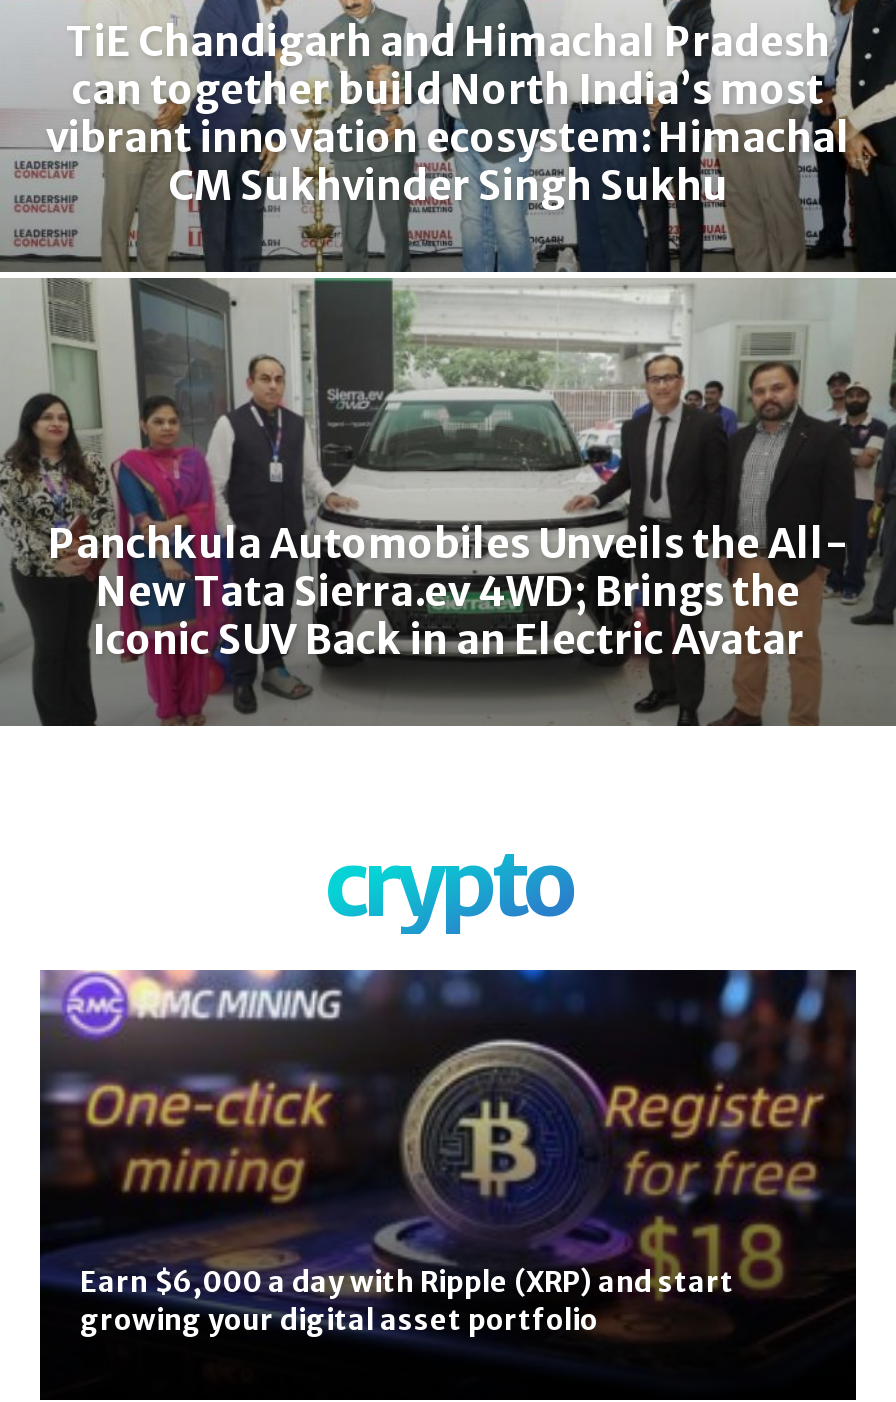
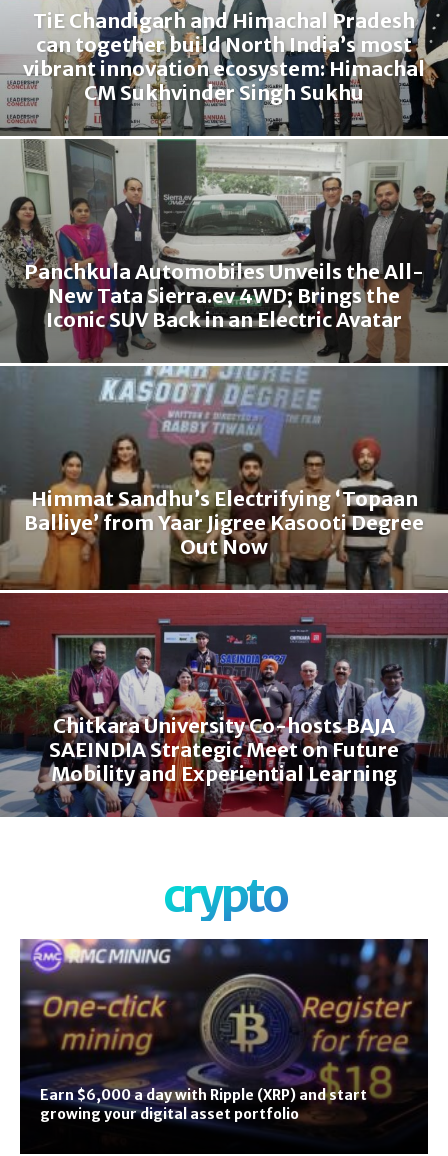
+ [image]
+ Himmat Sandhu’s Electrifying ‘Topaan
+ Balliye’ from Yaar Jigree Kasooti Degree
+ Out Now

+ Chitkara University Co-hosts BAJA
+ SAEINDIA Strategic Meet on Future
+ Mobility and Experiential Learning
